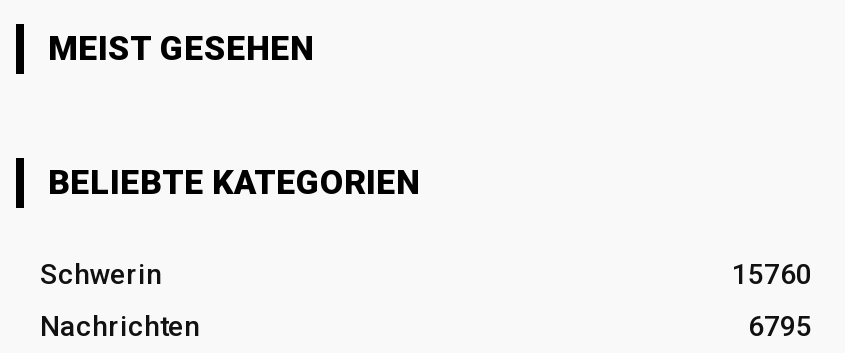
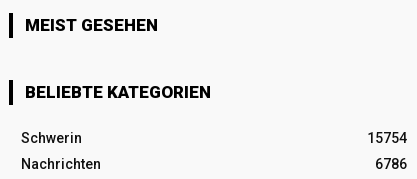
- 15760
+ 15754

- 6795
+ 6786
